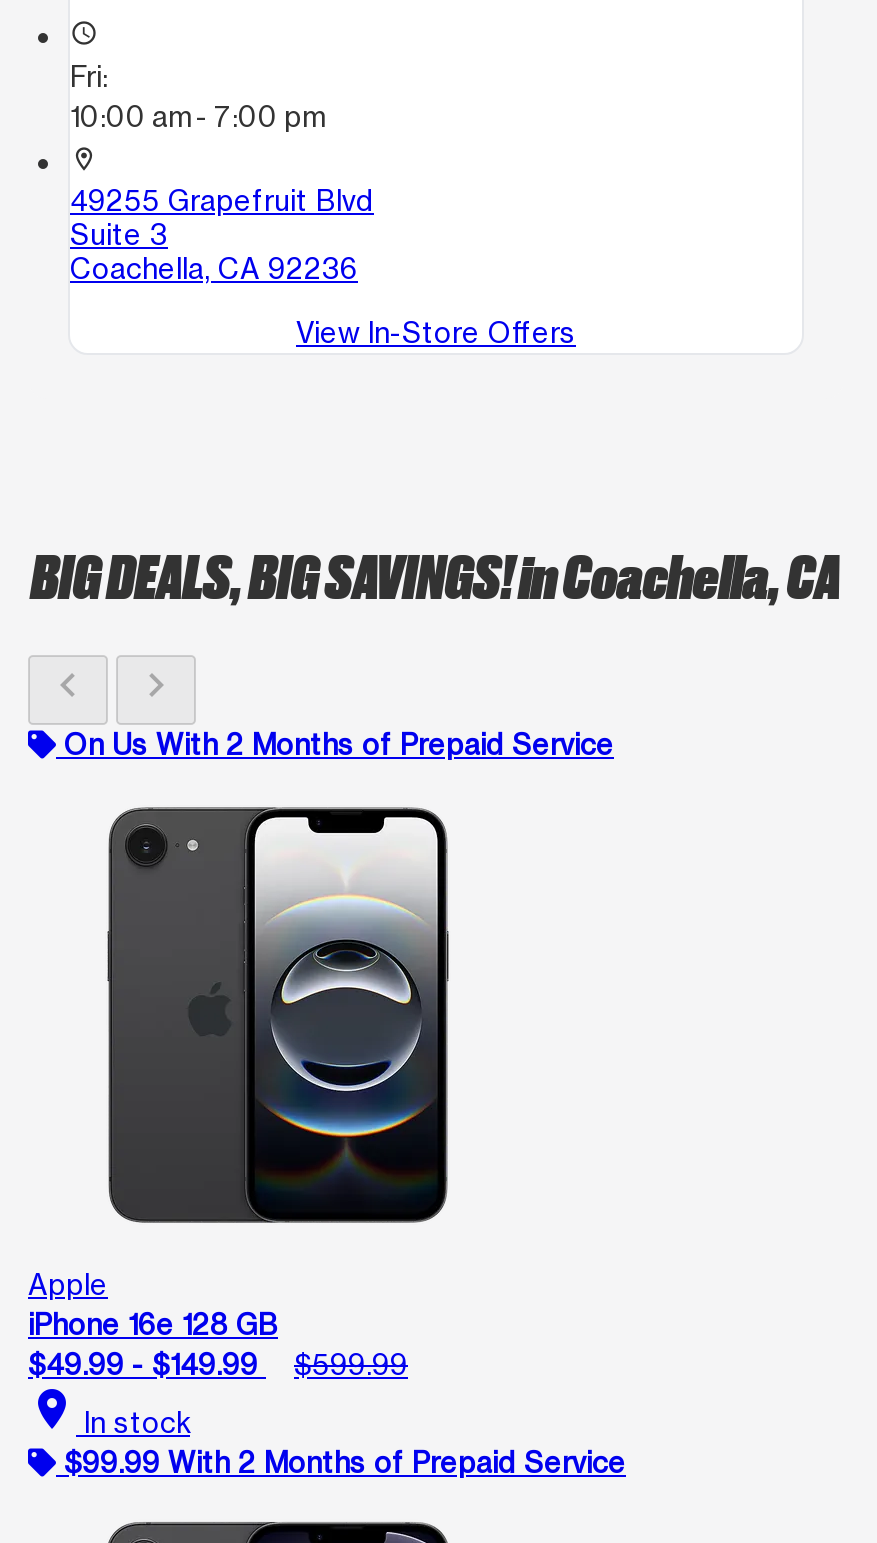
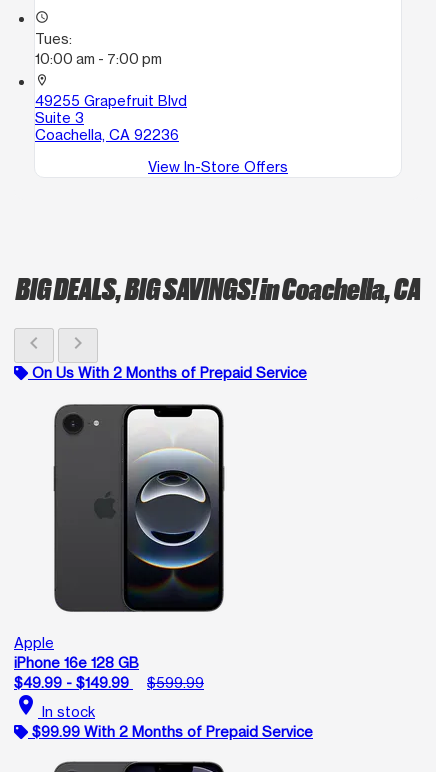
- Fri:
+ Tues:
